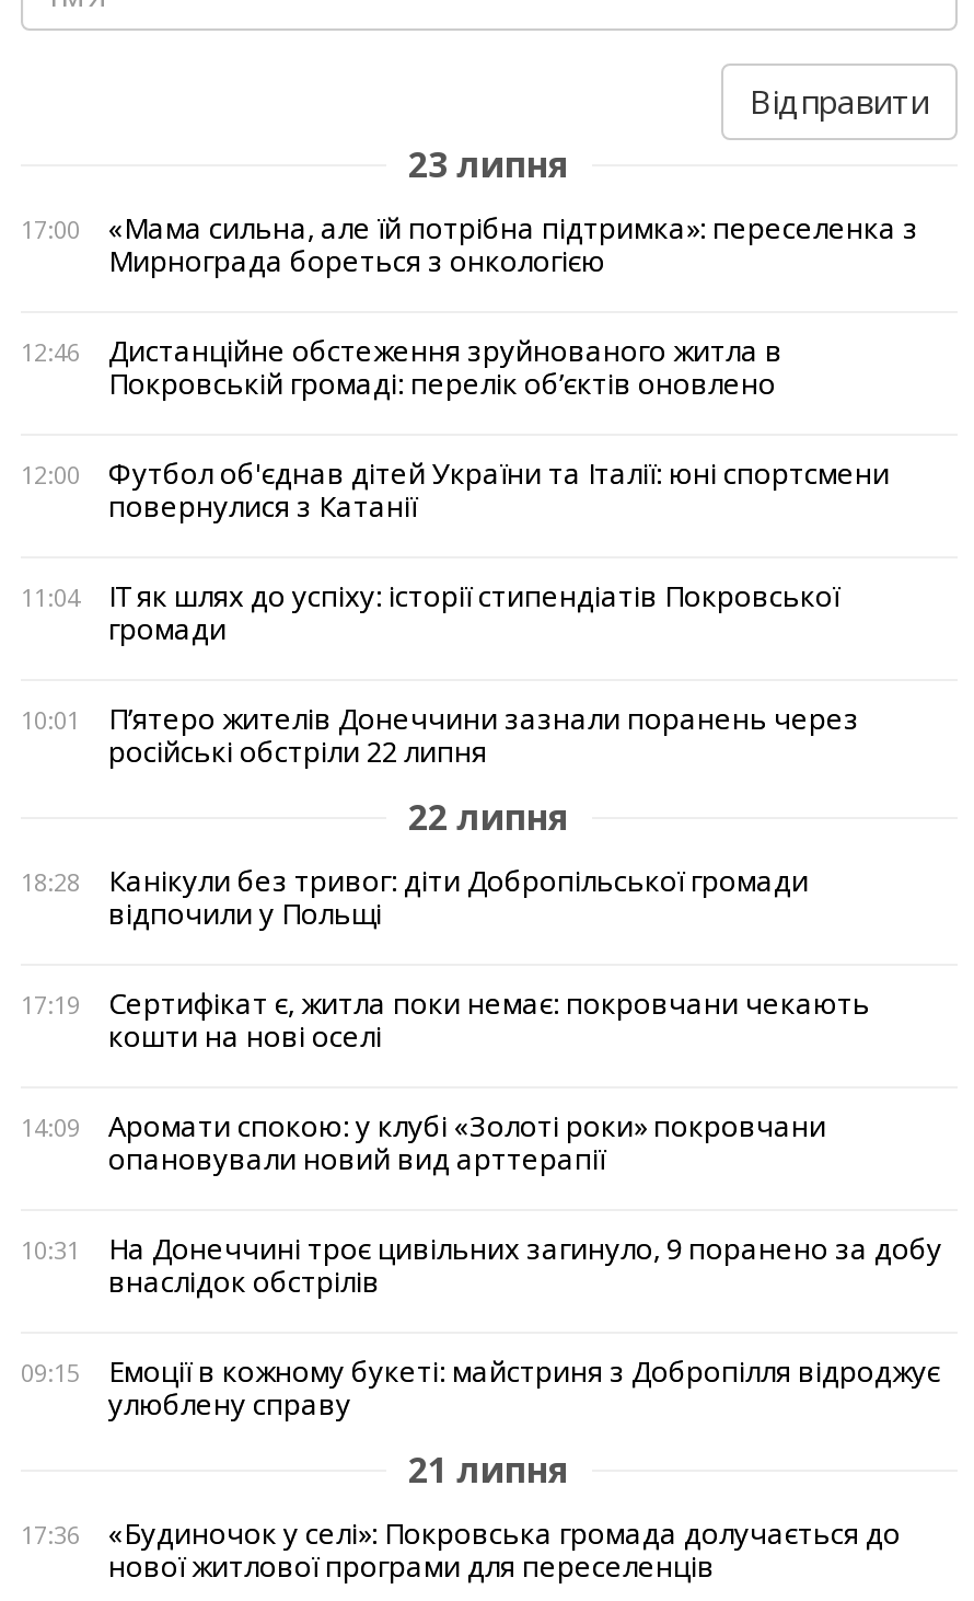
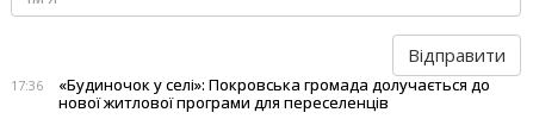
- 23 липня
- 17:00
- «Мама сильна, але їй потрібна підтримка»: переселенка з
- Мирнограда бореться з онкологією
- 12:46
- Дистанційне обстеження зруйнованого житла в
- Покровській громаді: перелік об’єктів оновлено
- 12:00
- Футбол об'єднав дітей України та Італії: юні спортсмени
- повернулися з Катанії
- 11:04
- ІТ як шлях до успіху: історії стипендіатів Покровської
- громади
- 10:01
- П’ятеро жителів Донеччини зазнали поранень через
- російські обстріли 22 липня
- 22 липня
- 18:28
- Канікули без тривог: діти Добропільської громади
- відпочили у Польщі
- 17:19
- Сертифікат є, житла поки немає: покровчани чекають
- кошти на нові оселі
- 14:09
- Аромати спокою: у клубі «Золоті роки» покровчани
- опановували новий вид арттерапії
- 10:31
- На Донеччині троє цивільних загинуло, 9 поранено за добу
- внаслідок обстрілів
- 09:15
- Емоції в кожному букеті: майстриня з Добропілля відроджує
- улюблену справу
- 21 липня
